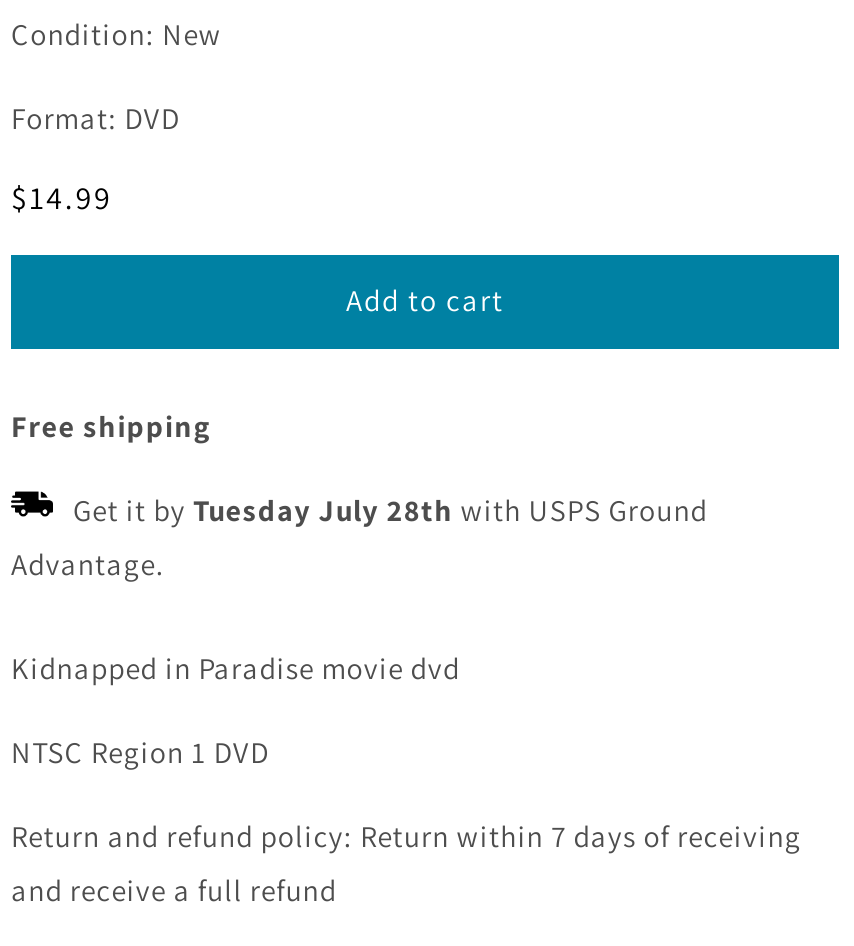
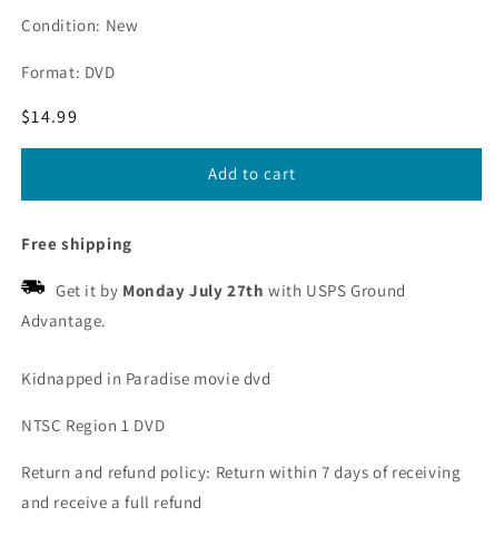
- Get it by Tuesday July 28th with USPS Ground
+ Get it by Monday July 27th with USPS Ground
